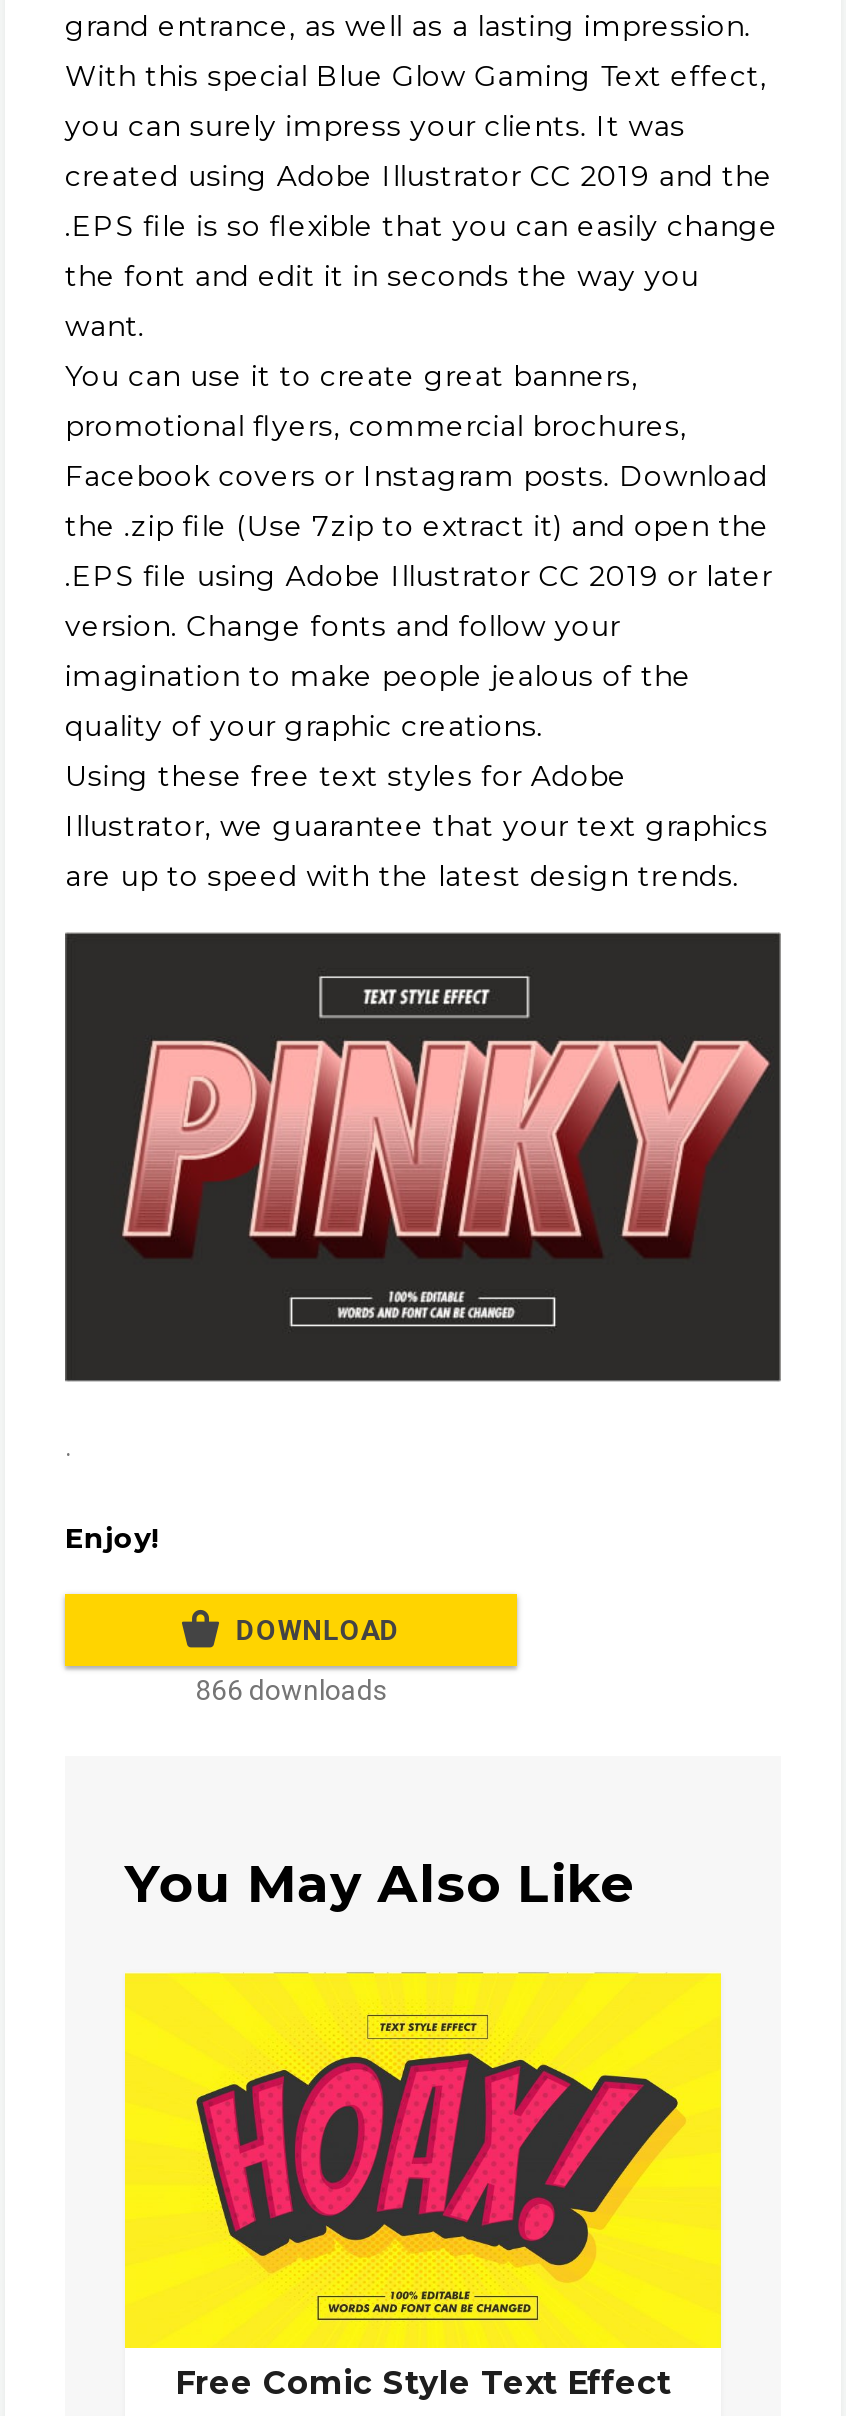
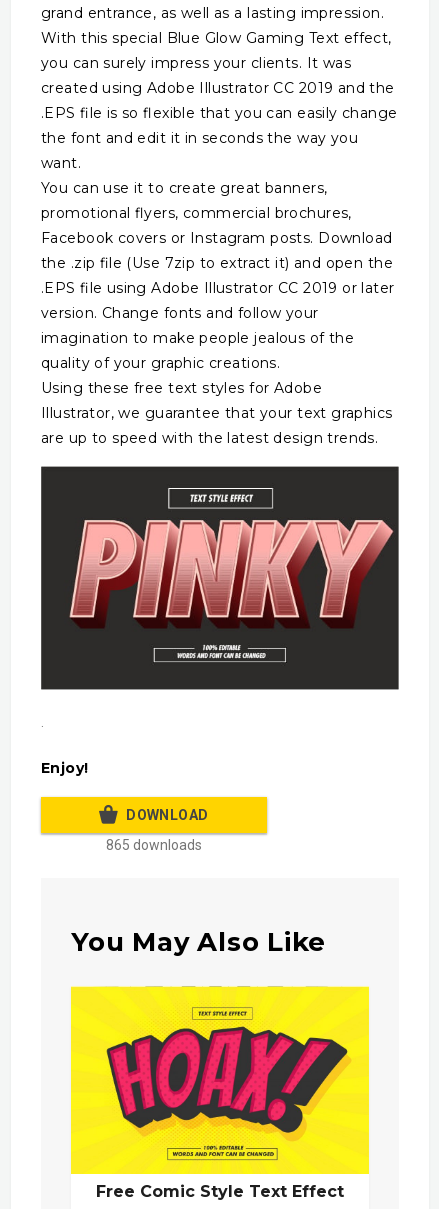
- 866 downloads
+ 865 downloads
